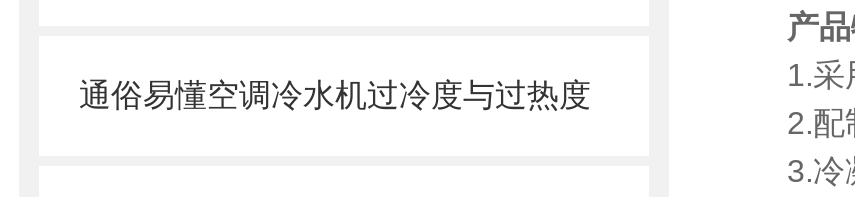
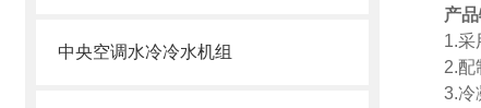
- 通俗易懂空调冷水机过冷度与过热度
+ 中央空调水冷冷水机组
